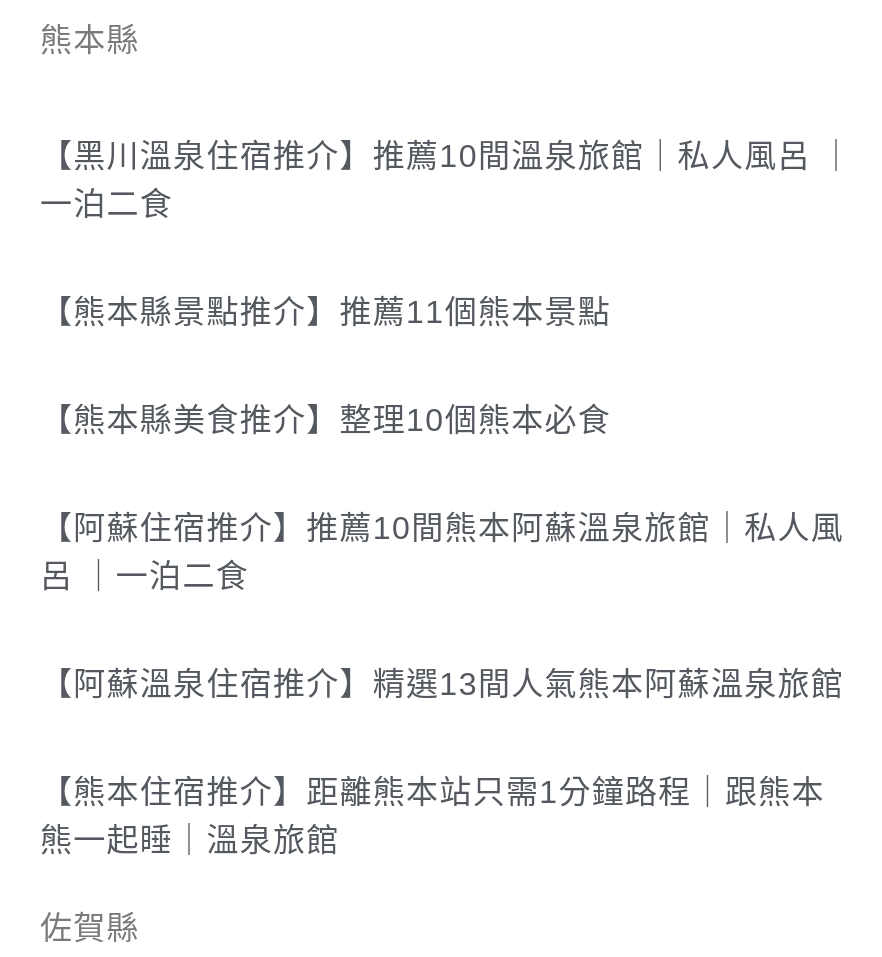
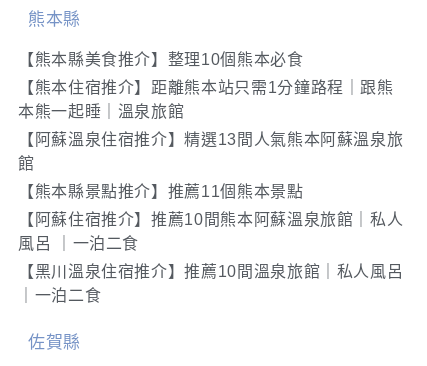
- 【黑川溫泉住宿推介】推薦10間溫泉旅館｜私人風呂 ｜
- 一泊二食

moved down: 【熊本縣景點推介】推薦11個熊本景點

moved up: 【熊本縣美食推介】整理10個熊本必食

- 【阿蘇住宿推介】推薦10間熊本阿蘇溫泉旅館｜私人風
- 呂 ｜一泊二食
- 【阿蘇溫泉住宿推介】精選13間人氣熊本阿蘇溫泉旅館
- 【熊本住宿推介】距離熊本站只需1分鐘路程｜跟熊本
- 熊一起睡｜溫泉旅館
+ 【熊本住宿推介】距離熊本站只需1分鐘路程｜跟熊
+ 本熊一起睡｜溫泉旅館
+ 【阿蘇溫泉住宿推介】精選13間人氣熊本阿蘇溫泉旅
+ 館
+ 【阿蘇住宿推介】推薦10間熊本阿蘇溫泉旅館｜私人
+ 風呂 ｜一泊二食
+ 【黑川溫泉住宿推介】推薦10間溫泉旅館｜私人風呂
+ ｜一泊二食
